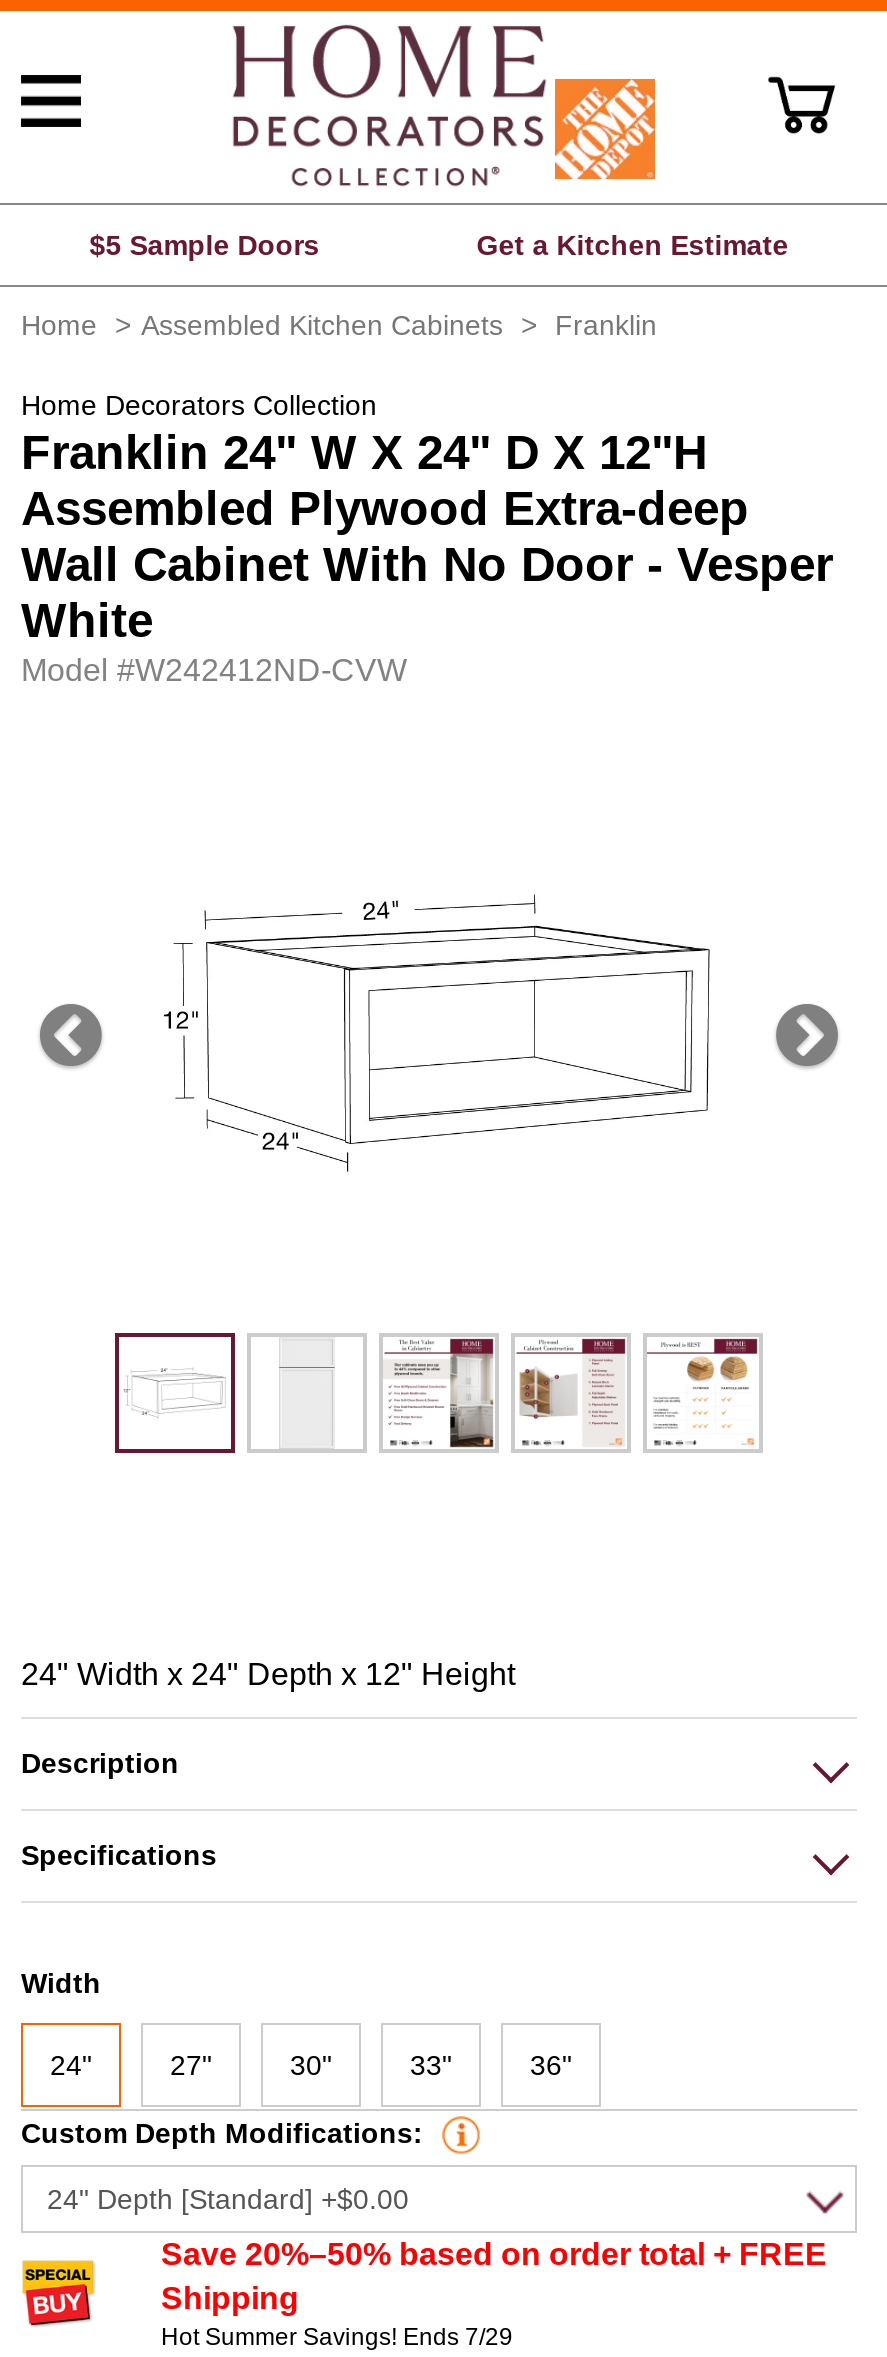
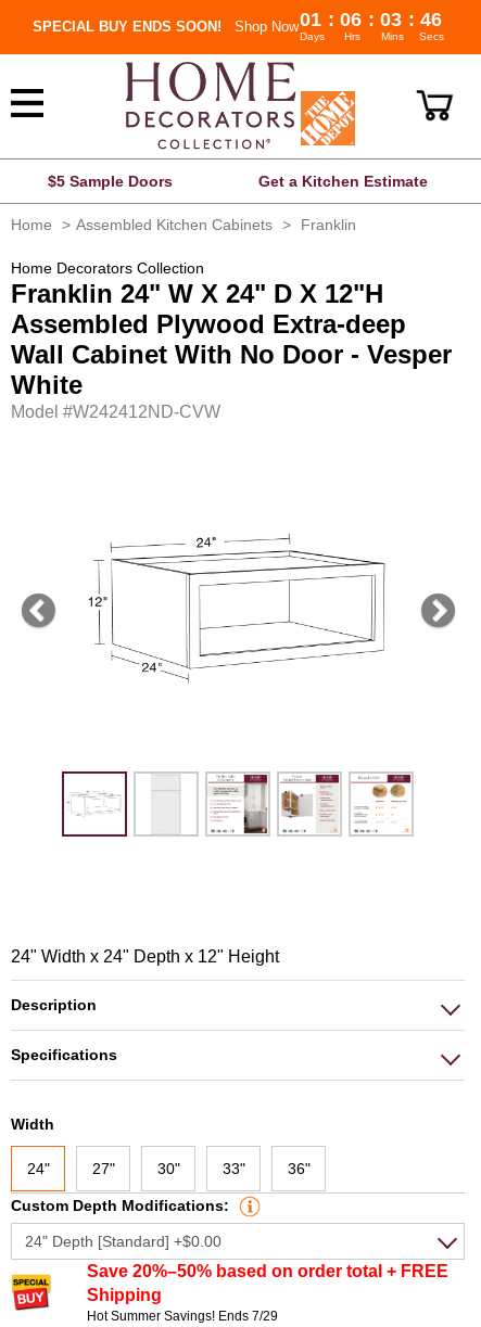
+ SPECIAL BUY ENDS SOON! Shop Now 01 : 06 : 03 : 46
+ Days
+ Hrs
+ Mins
+ Secs
